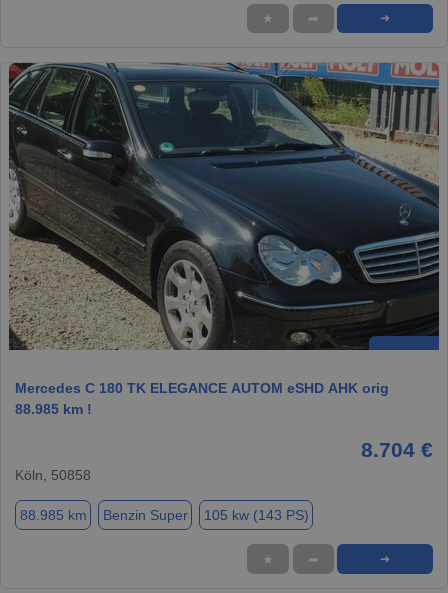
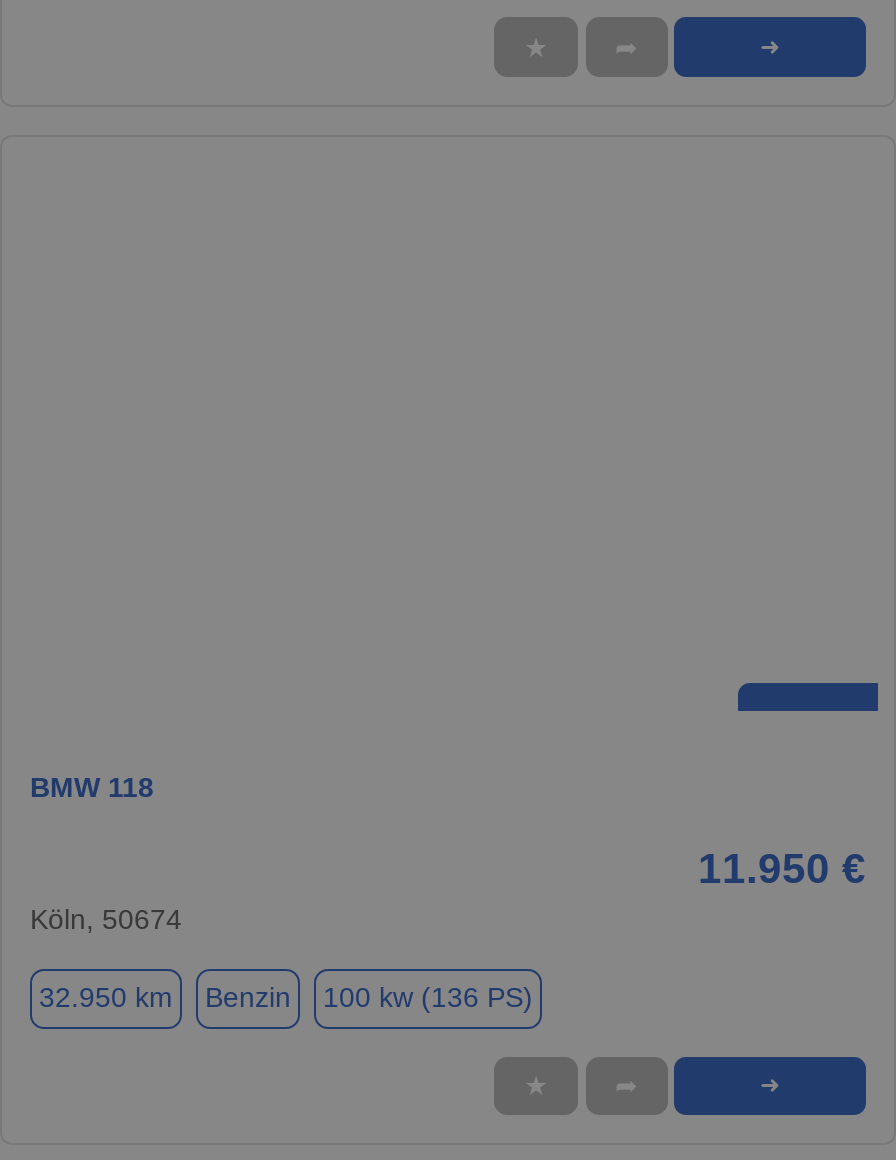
- [image]

- Mercedes C 180 TK ELEGANCE AUTOM eSHD AHK orig
- 88.985 km !
+ BMW 118

- 8.704 €
- Köln, 50858
+ 11.950 €
+ Köln, 50674

- 88.985 km
- Benzin Super
- 105 kw (143 PS)
+ 32.950 km
+ Benzin
+ 100 kw (136 PS)
